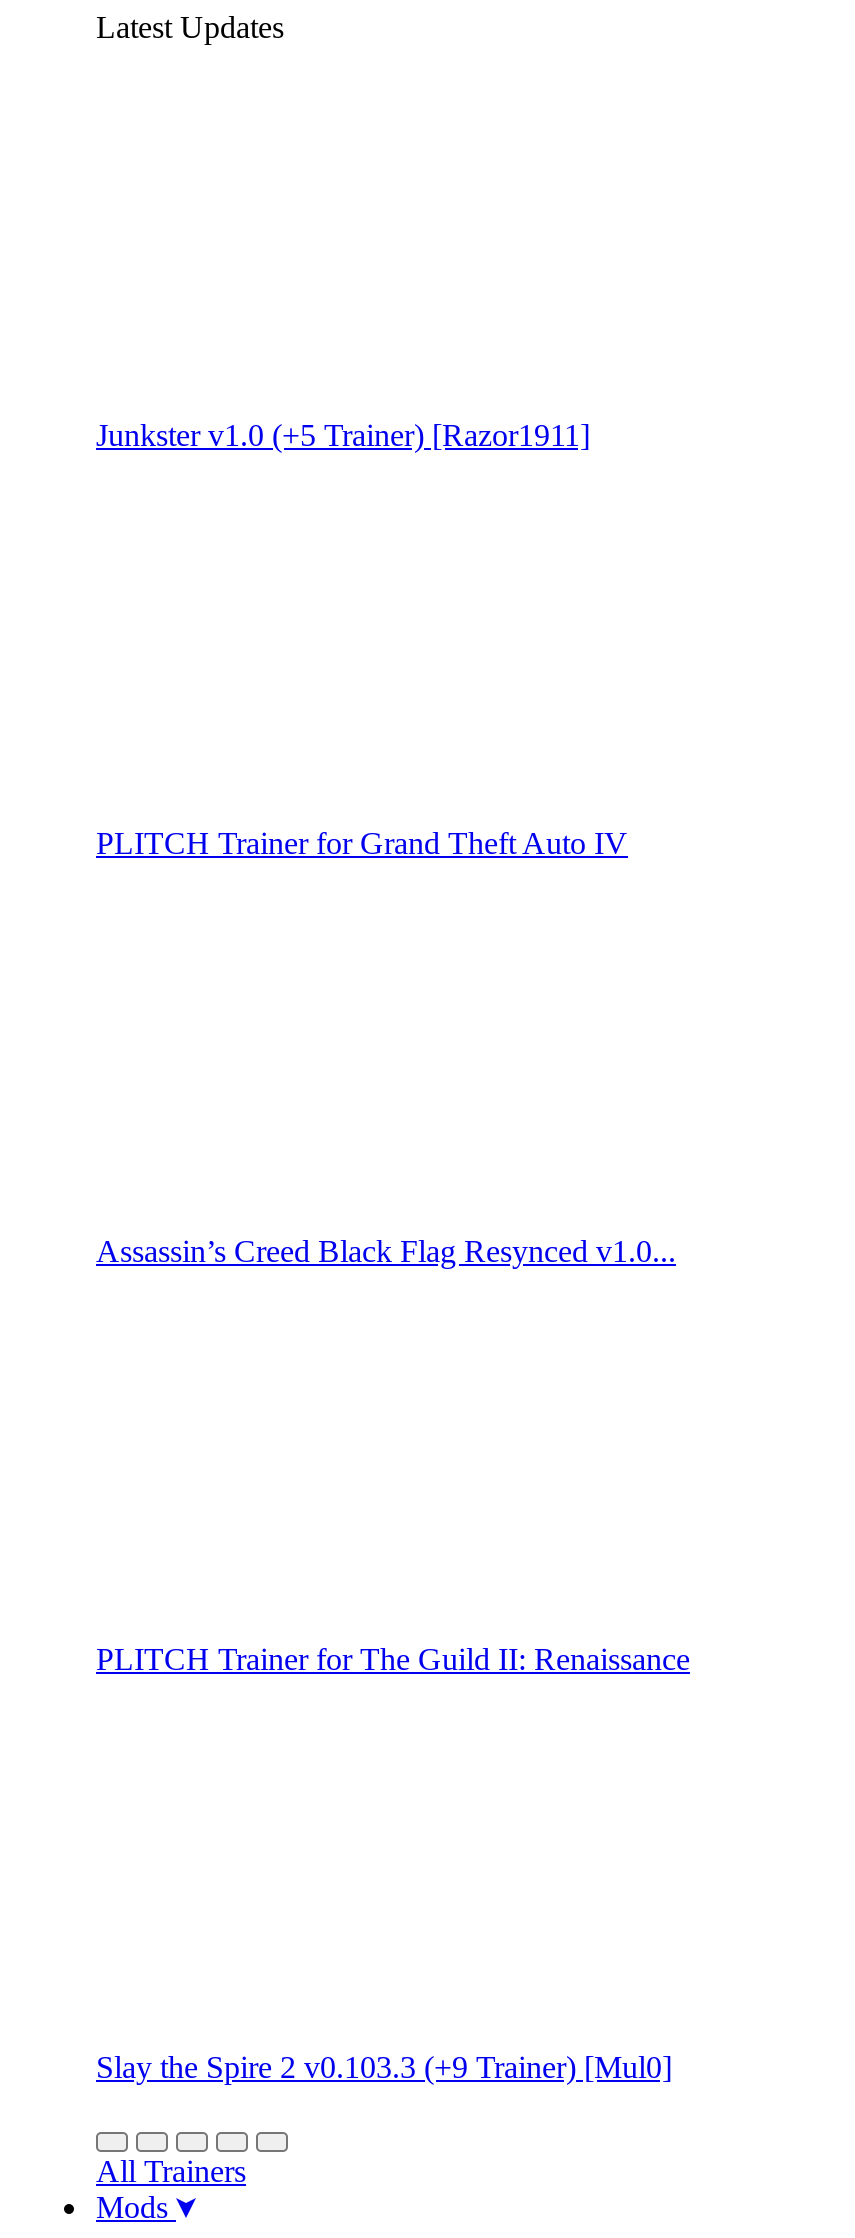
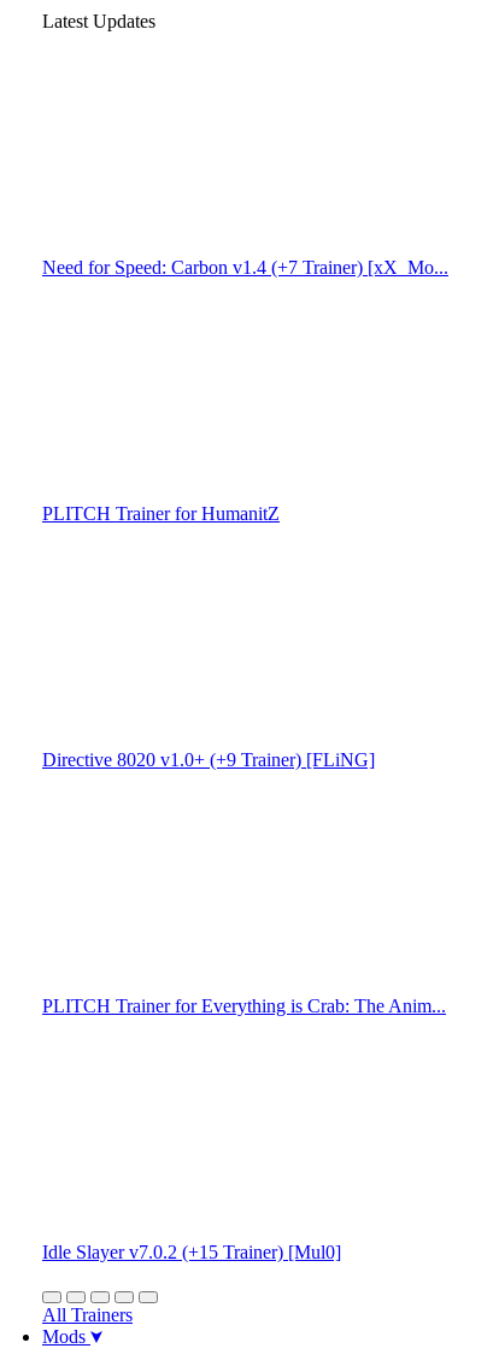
- Junkster v1.0 (+5 Trainer) [Razor1911]
+ Need for Speed: Carbon v1.4 (+7 Trainer) [xX_Mo...

- PLITCH Trainer for Grand Theft Auto IV
+ PLITCH Trainer for HumanitZ

- Assassin’s Creed Black Flag Resynced v1.0...
+ Directive 8020 v1.0+ (+9 Trainer) [FLiNG]

- PLITCH Trainer for The Guild II: Renaissance
+ PLITCH Trainer for Everything is Crab: The Anim...

- Slay the Spire 2 v0.103.3 (+9 Trainer) [Mul0]
+ Idle Slayer v7.0.2 (+15 Trainer) [Mul0]
